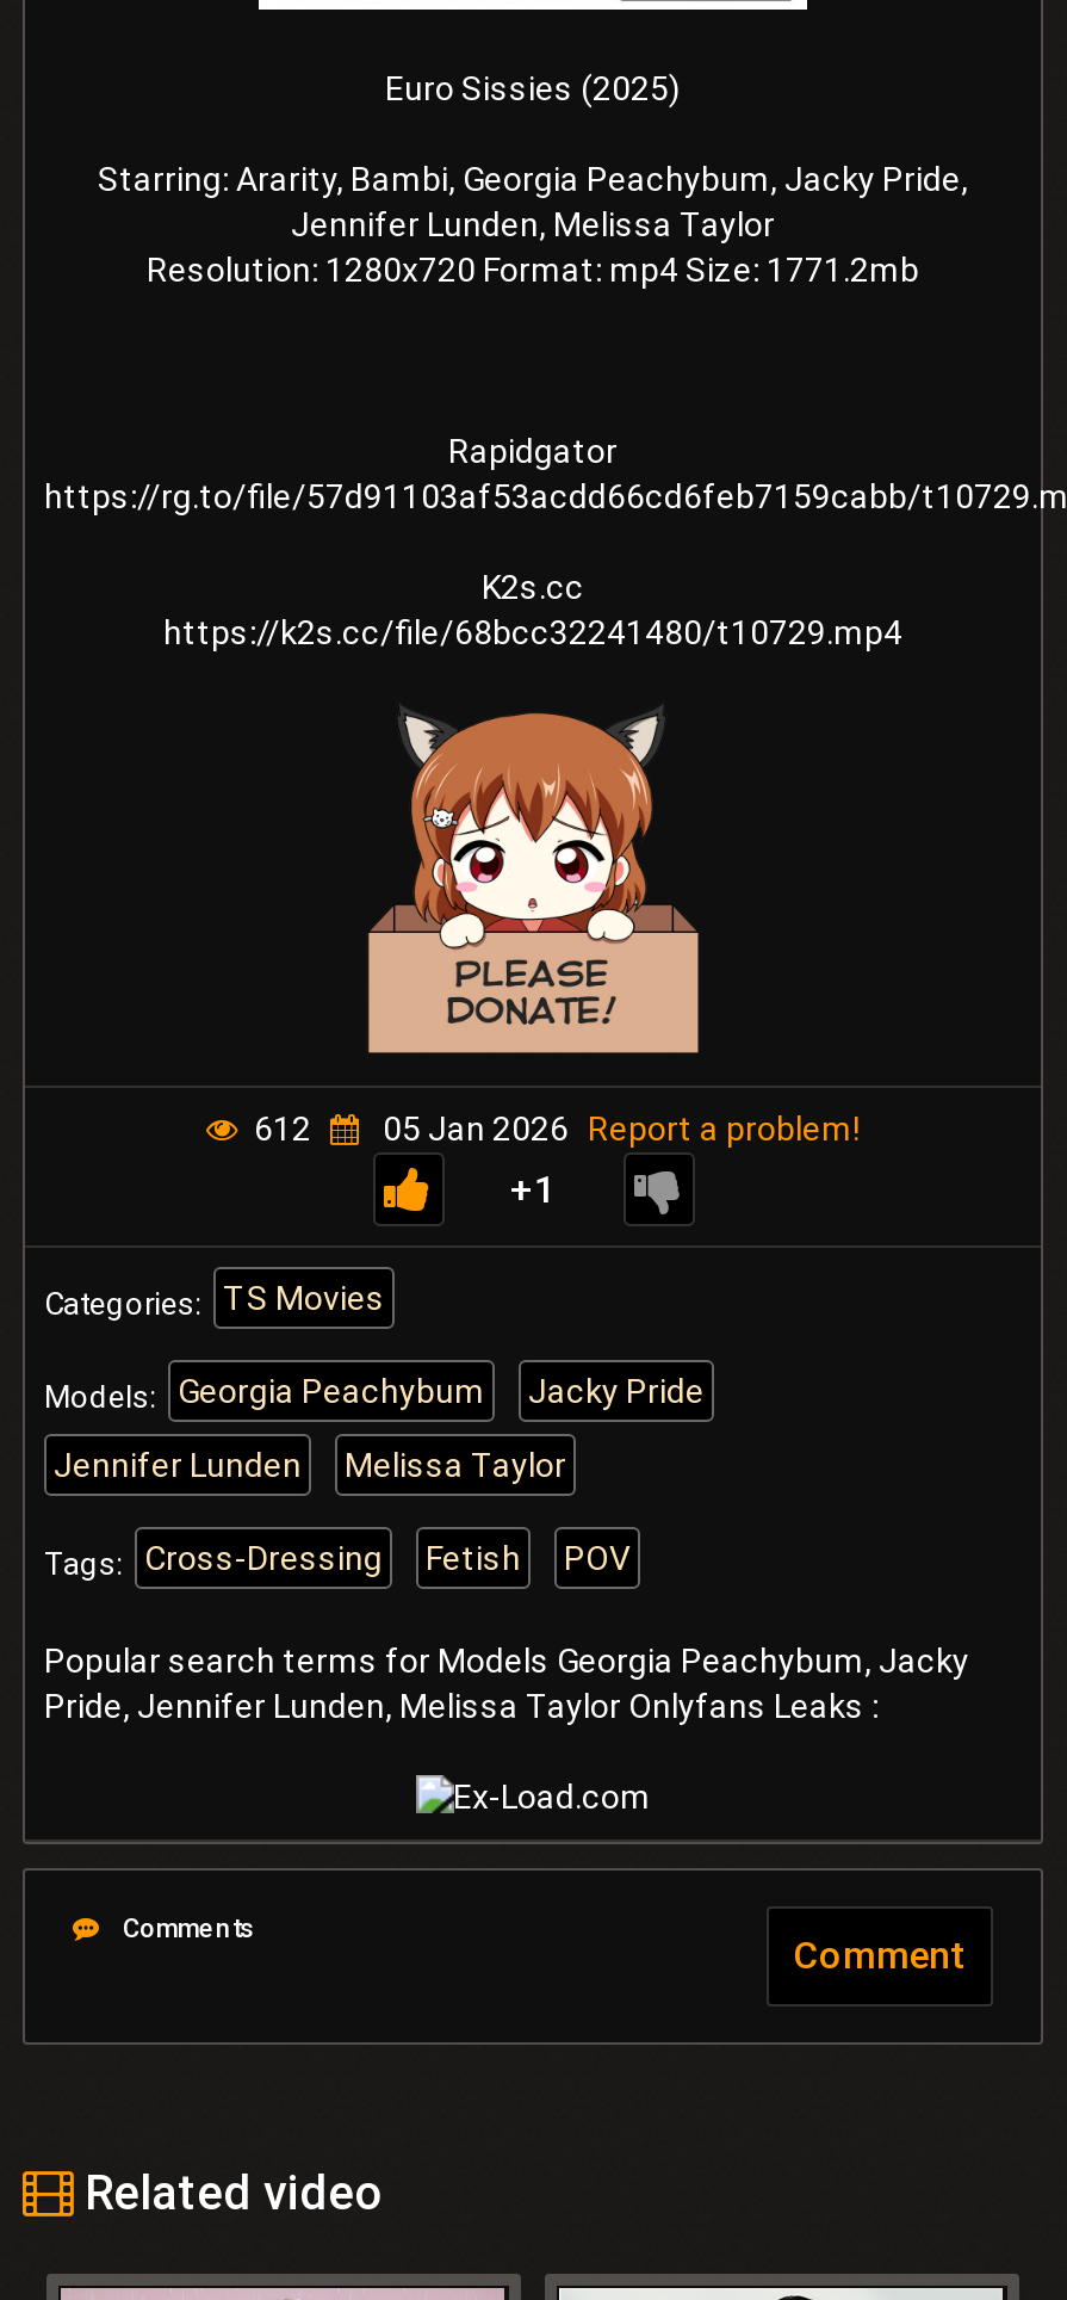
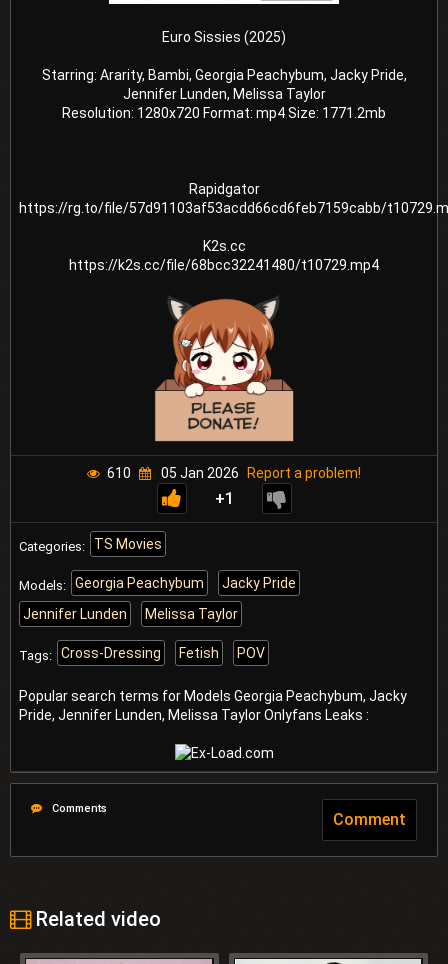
- 612 05 Jan 2026 Report a problem!
+ 610 05 Jan 2026 Report a problem!
